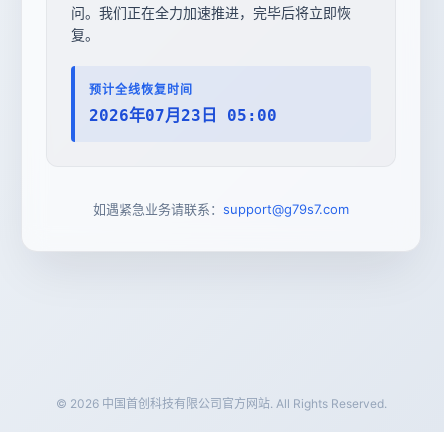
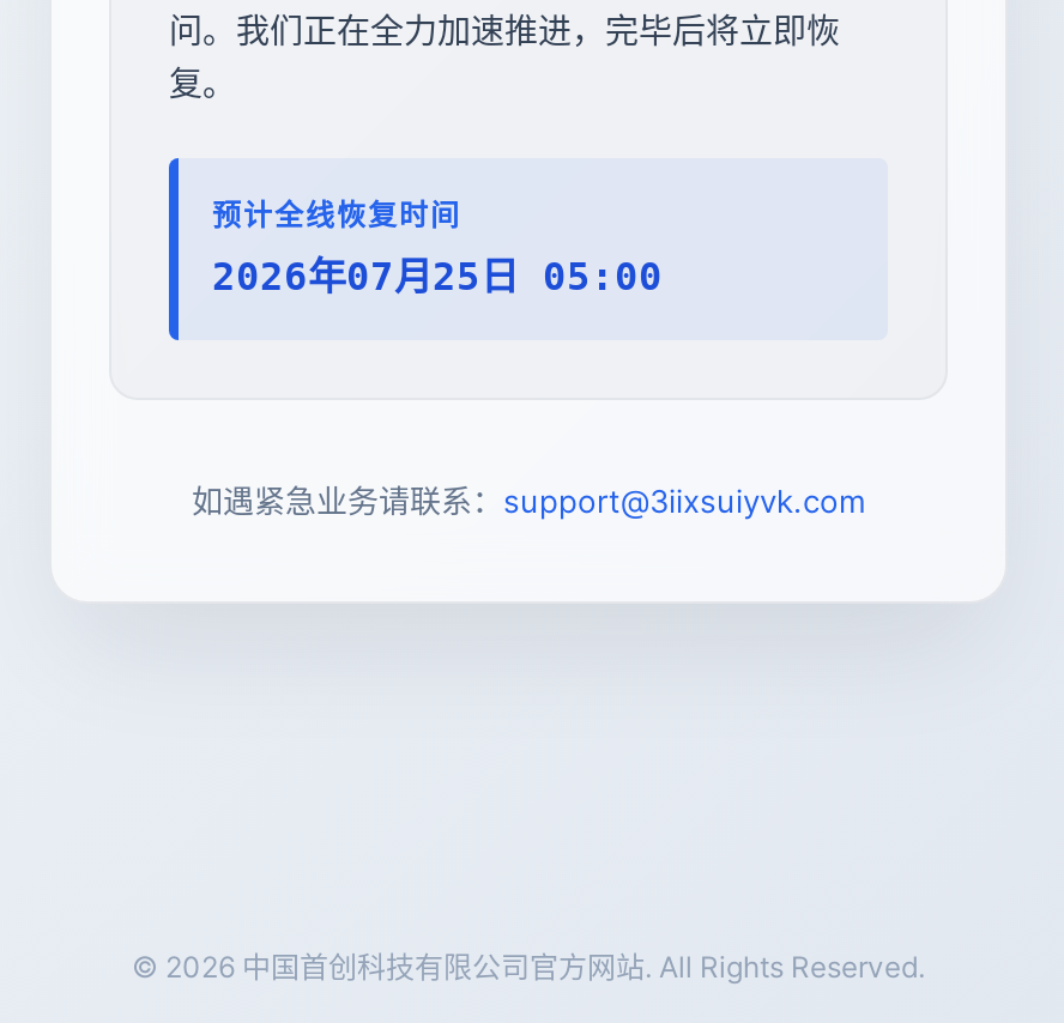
- 2026年07月23日 05:00
+ 2026年07月25日 05:00

- 如遇紧急业务请联系：support@g79s7.com
+ 如遇紧急业务请联系：support@3iixsuiyvk.com
